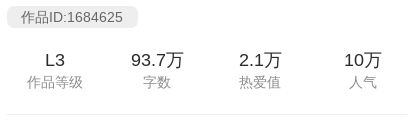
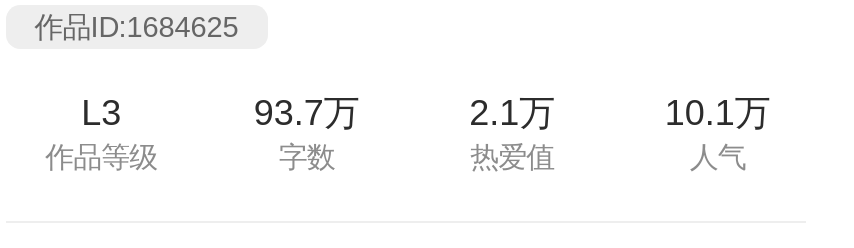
- 10万
+ 10.1万
